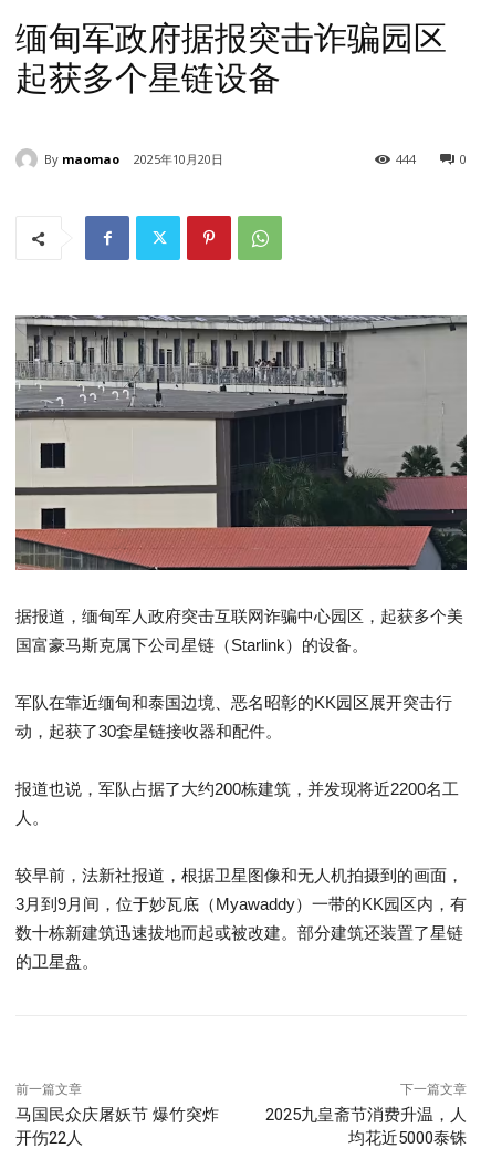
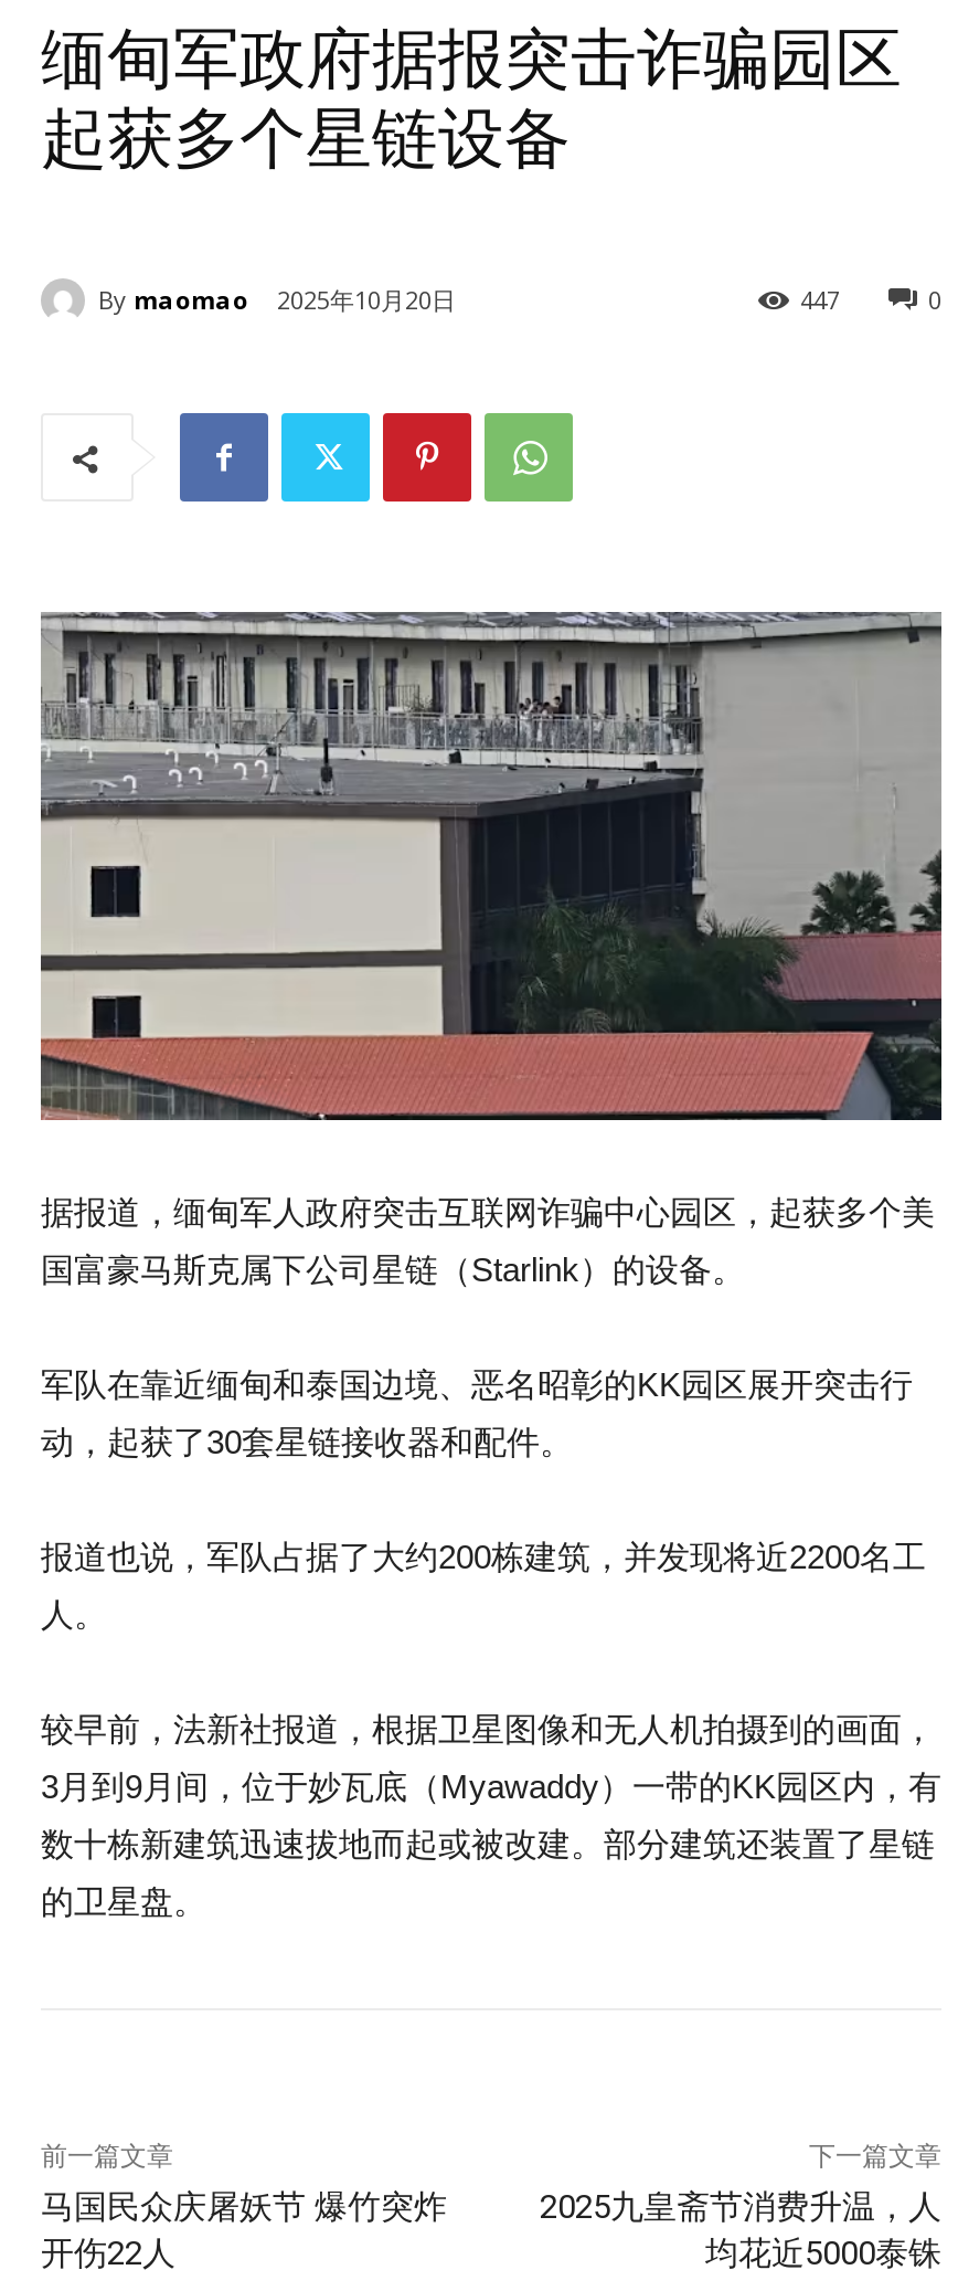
- 444
+ 447
